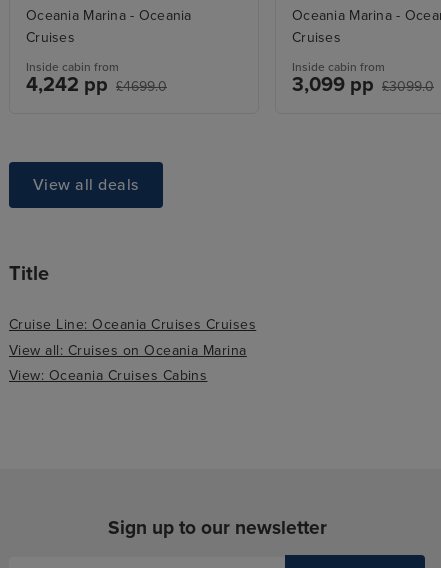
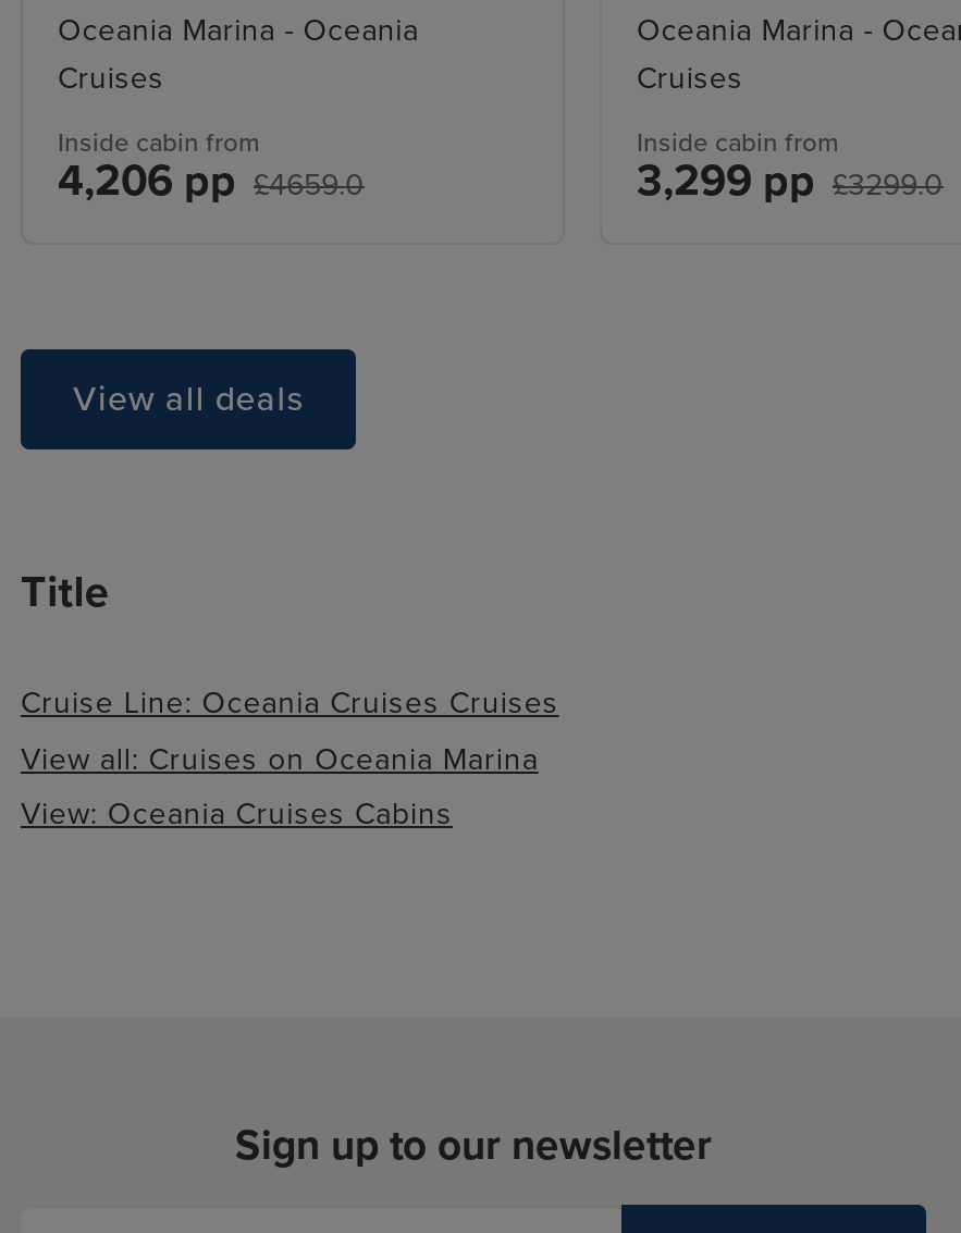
- 4,242 pp £4699.0
+ 4,206 pp £4659.0

- 3,099 pp £3099.0
+ 3,299 pp £3299.0
